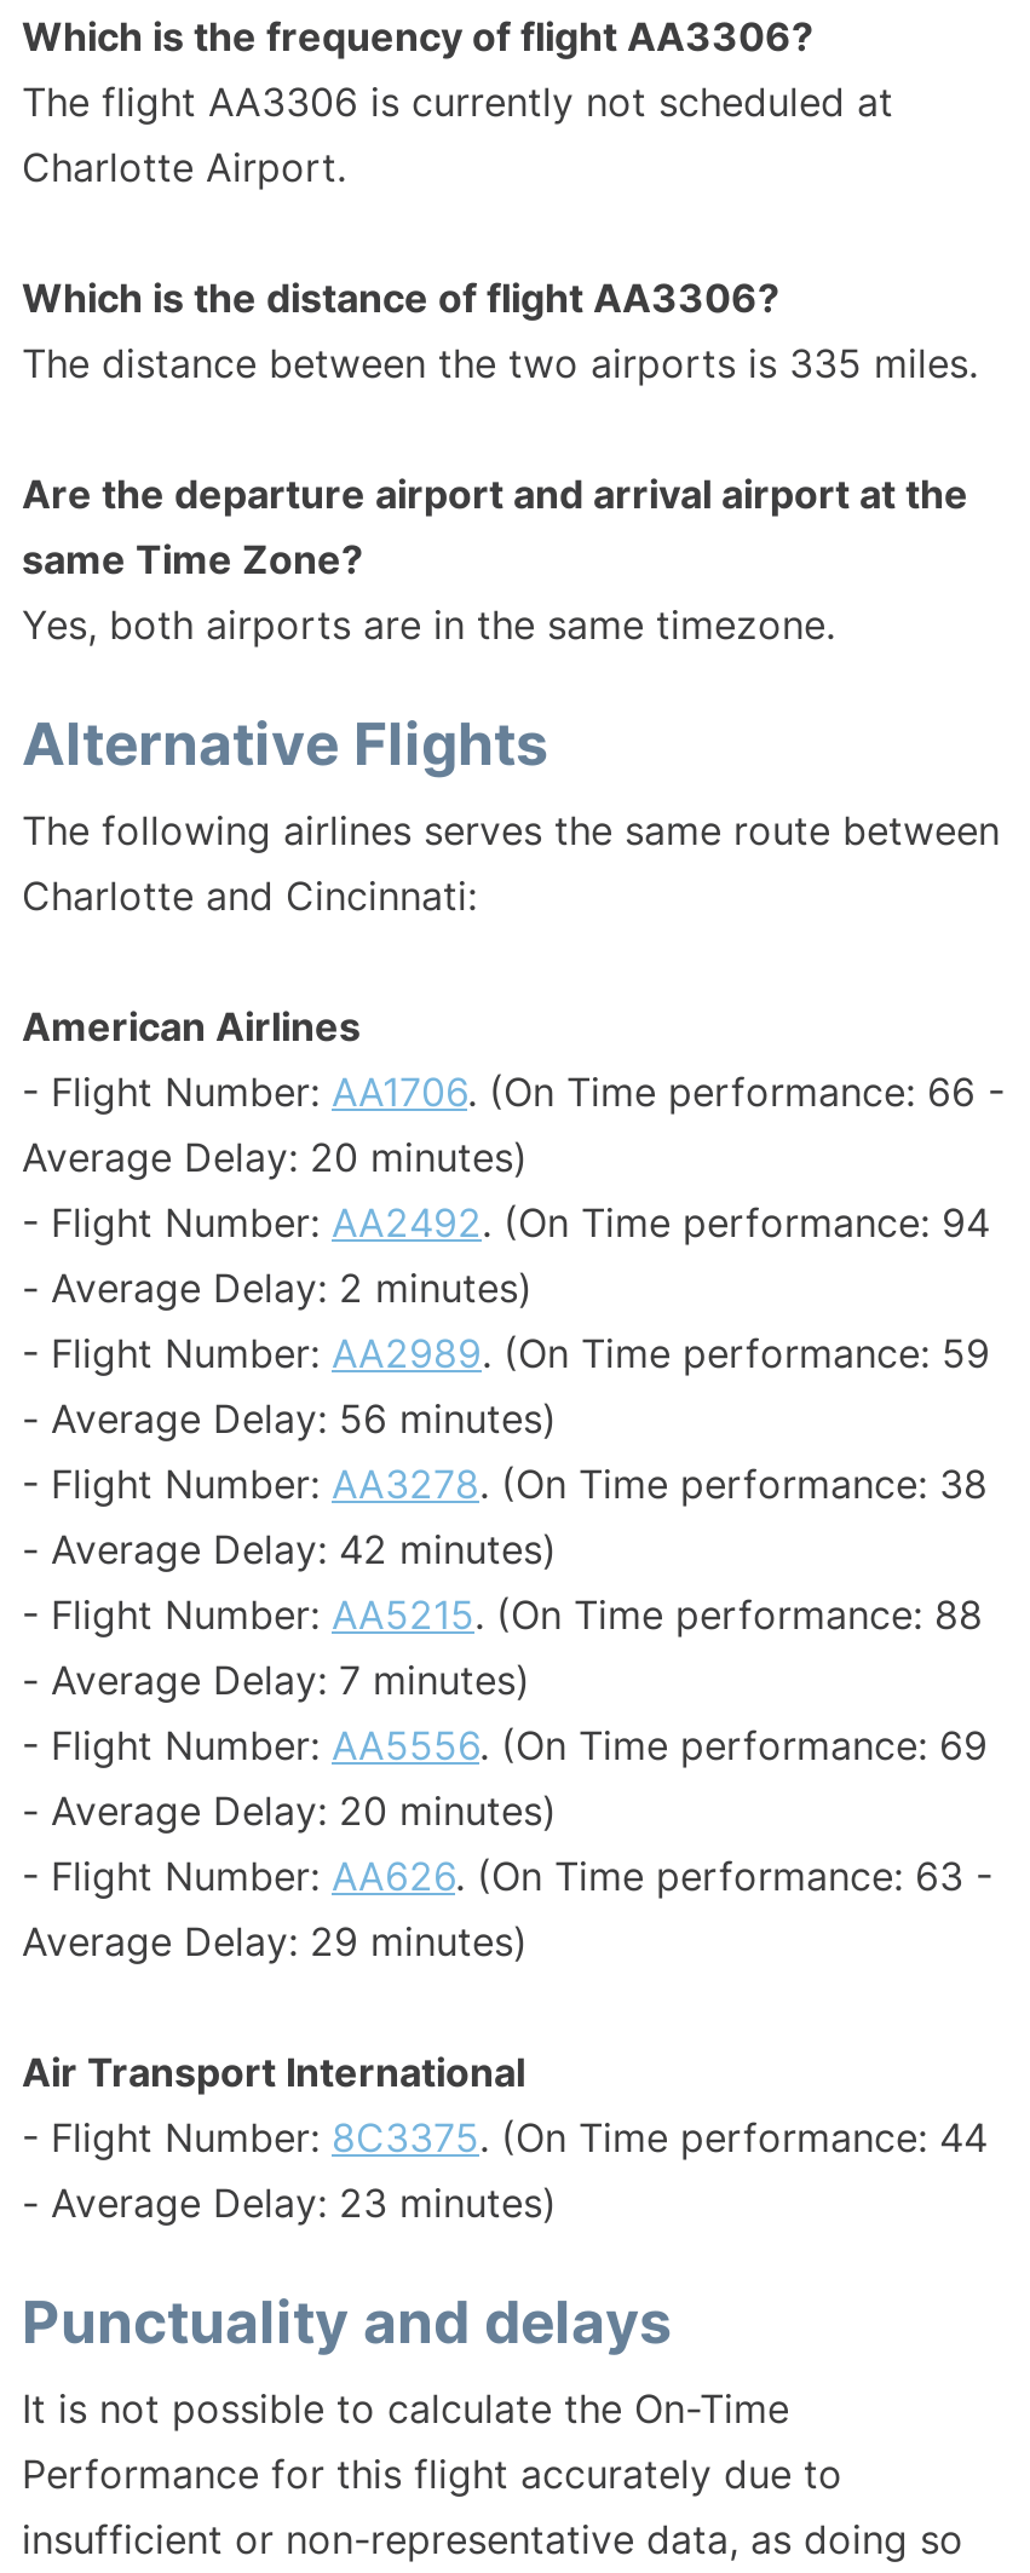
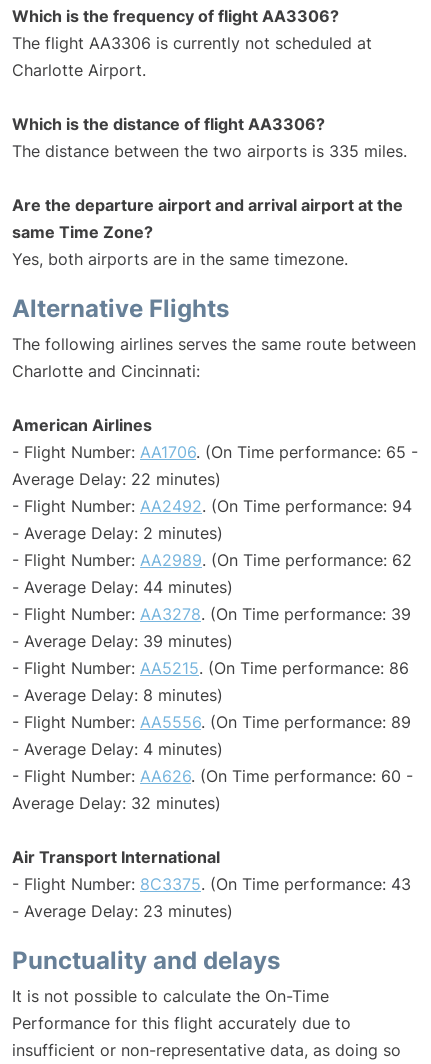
- - Flight Number: AA1706. (On Time performance: 66 -
+ - Flight Number: AA1706. (On Time performance: 65 -

- Average Delay: 20 minutes)
+ Average Delay: 22 minutes)

- - Flight Number: AA2989. (On Time performance: 59
+ - Flight Number: AA2989. (On Time performance: 62

- - Average Delay: 56 minutes)
+ - Average Delay: 44 minutes)

- - Flight Number: AA3278. (On Time performance: 38
+ - Flight Number: AA3278. (On Time performance: 39

- - Average Delay: 42 minutes)
+ - Average Delay: 39 minutes)

- - Flight Number: AA5215. (On Time performance: 88
+ - Flight Number: AA5215. (On Time performance: 86

- - Average Delay: 7 minutes)
+ - Average Delay: 8 minutes)

- - Flight Number: AA5556. (On Time performance: 69
+ - Flight Number: AA5556. (On Time performance: 89

- - Average Delay: 20 minutes)
+ - Average Delay: 4 minutes)

- - Flight Number: AA626. (On Time performance: 63 -
+ - Flight Number: AA626. (On Time performance: 60 -

- Average Delay: 29 minutes)
+ Average Delay: 32 minutes)

- - Flight Number: 8C3375. (On Time performance: 44
+ - Flight Number: 8C3375. (On Time performance: 43
